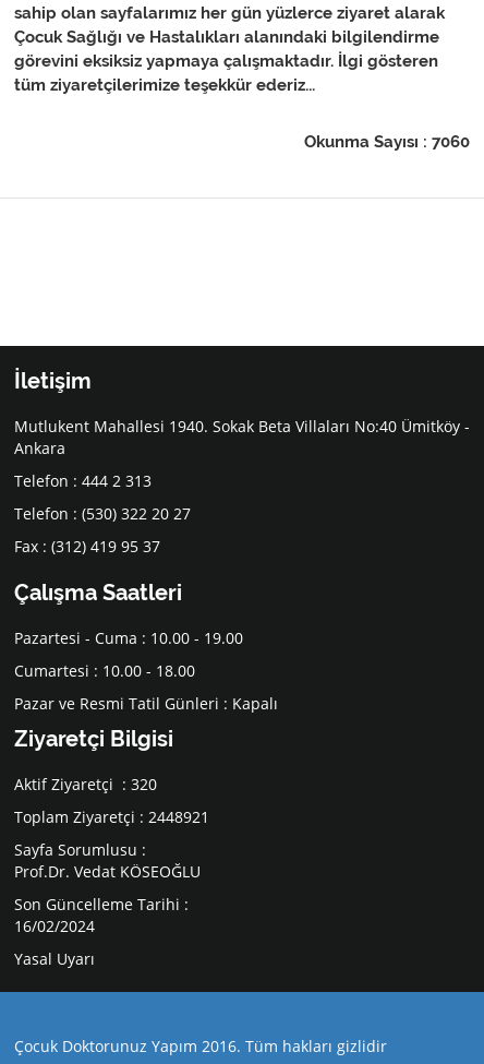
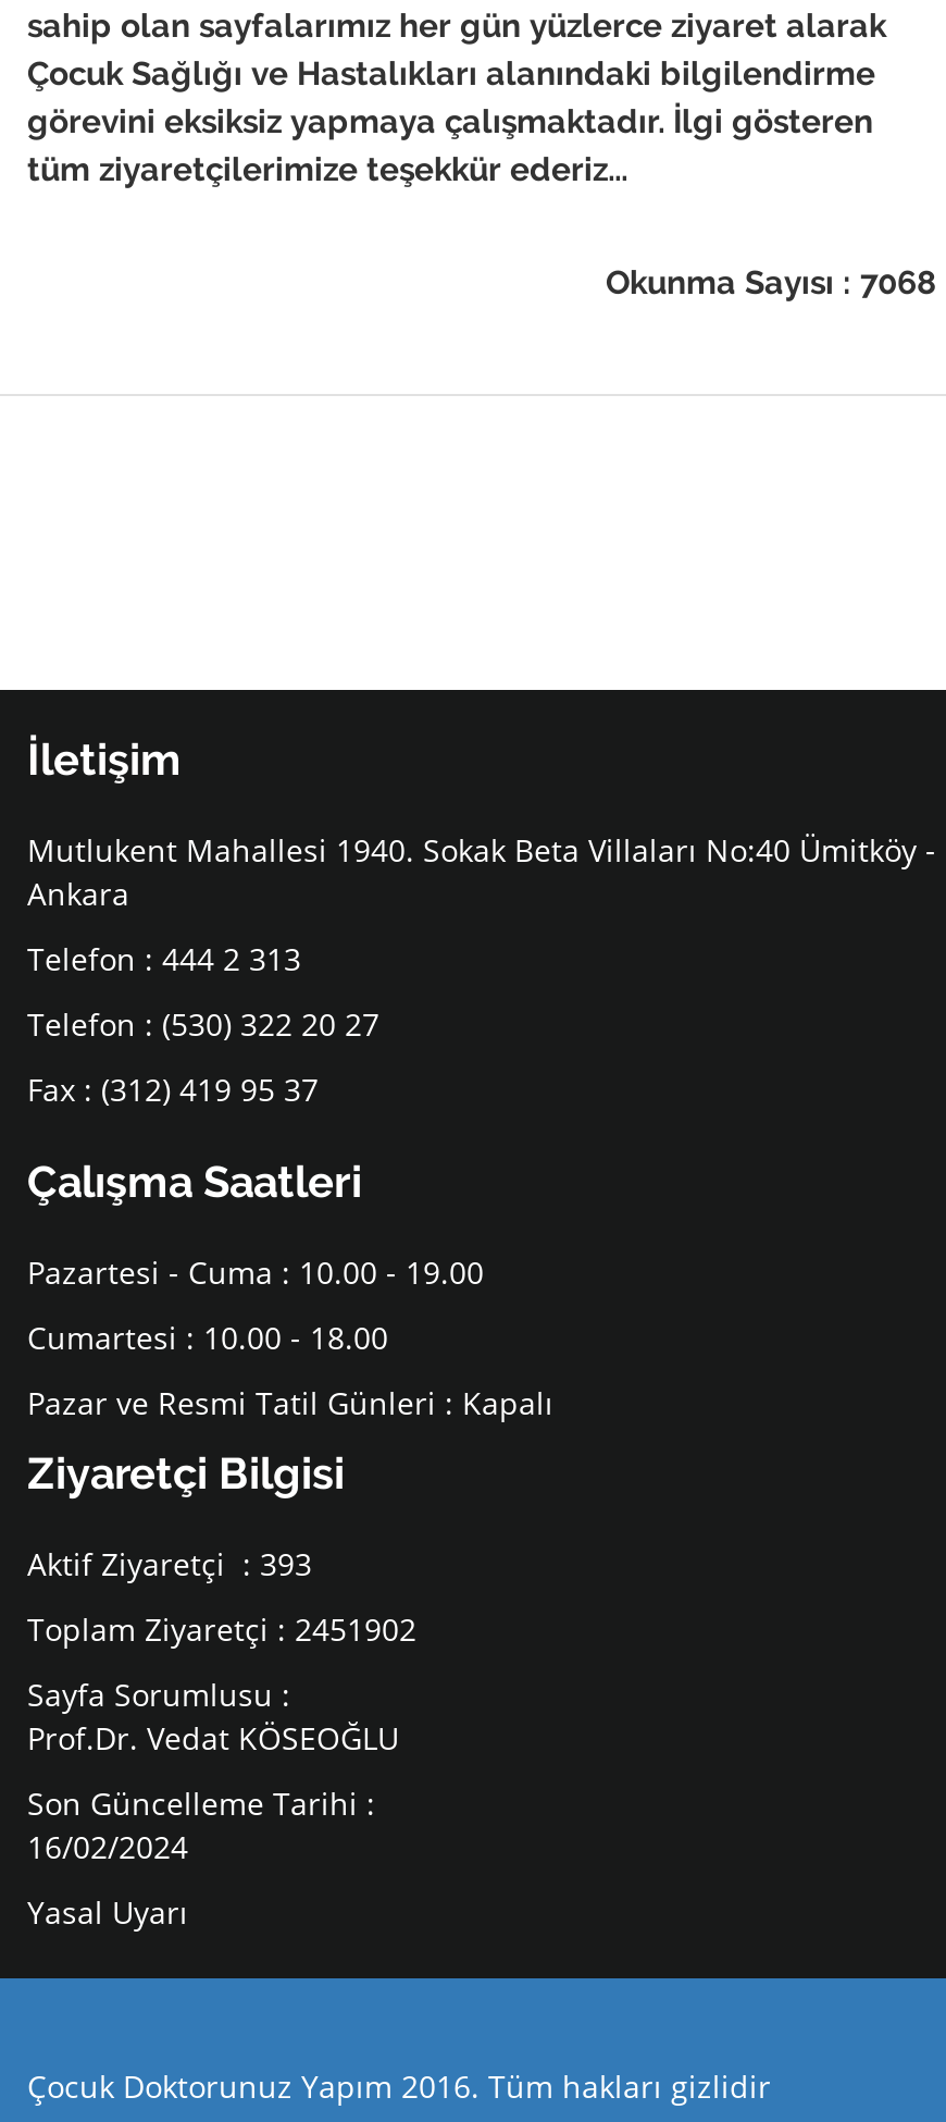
- Okunma Sayısı : 7060
+ Okunma Sayısı : 7068

- Aktif Ziyaretçi : 320
+ Aktif Ziyaretçi : 393

- Toplam Ziyaretçi : 2448921
+ Toplam Ziyaretçi : 2451902
